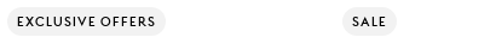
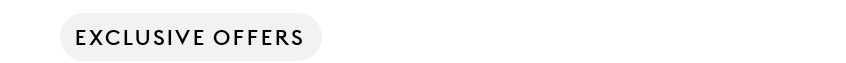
- SALE
